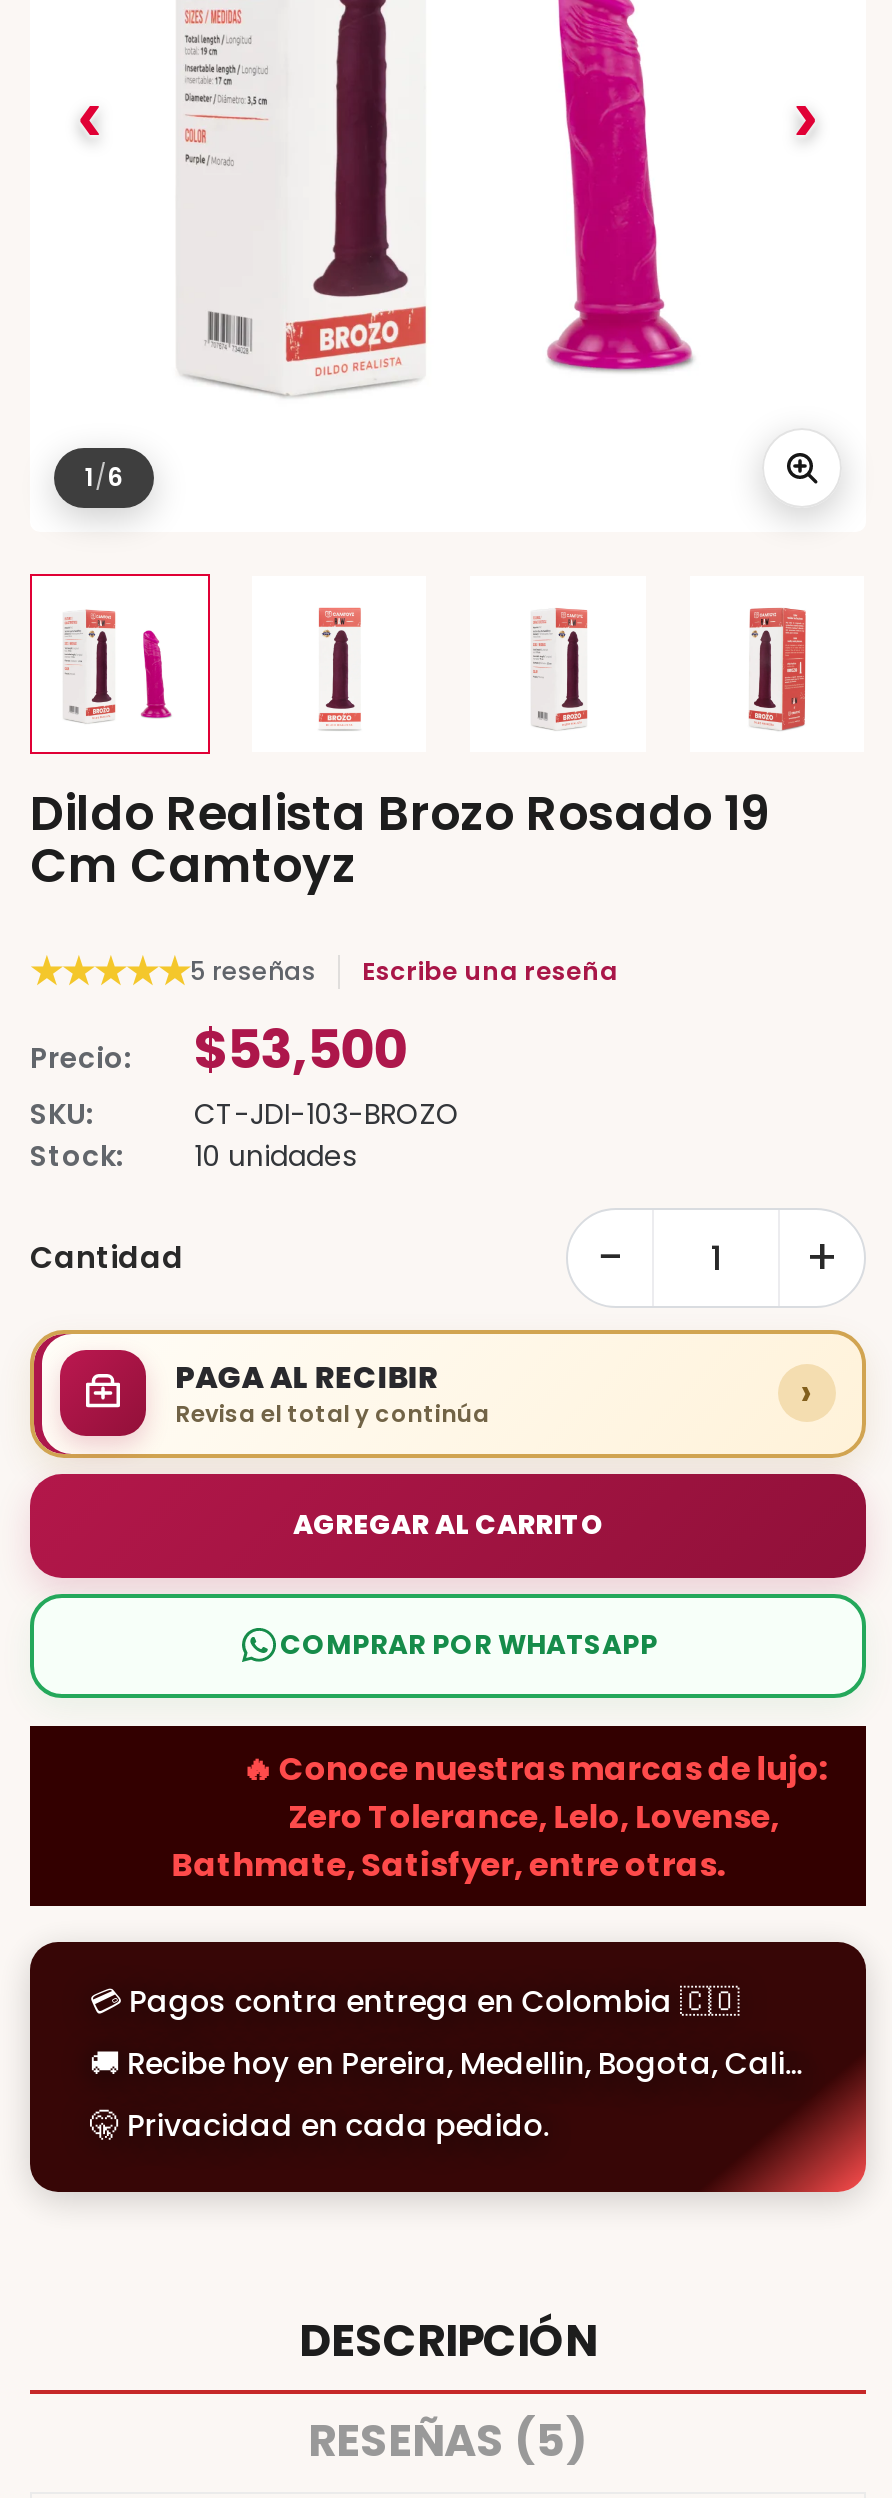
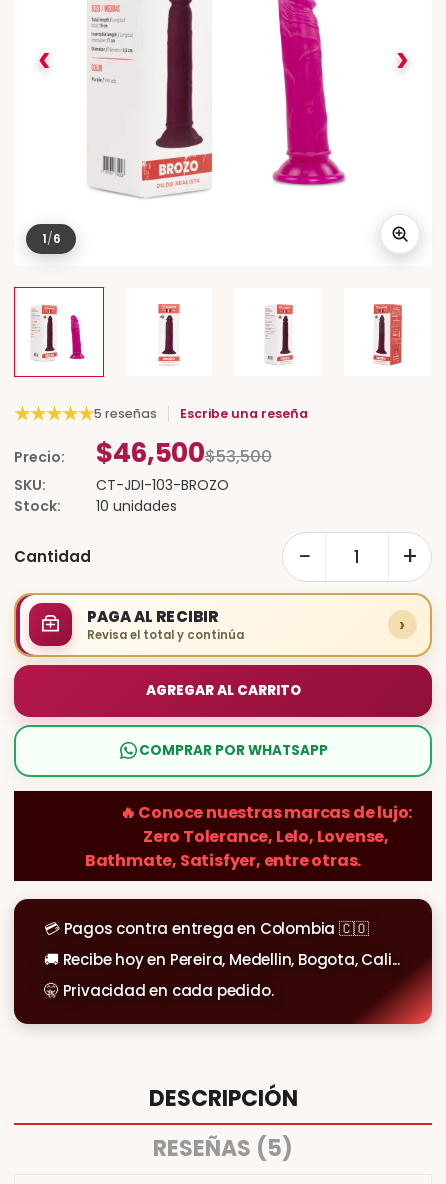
- Dildo Realista Brozo Rosado 19
- Cm Camtoyz

- Precio: $53,500
+ Precio: $46,500$53,500
